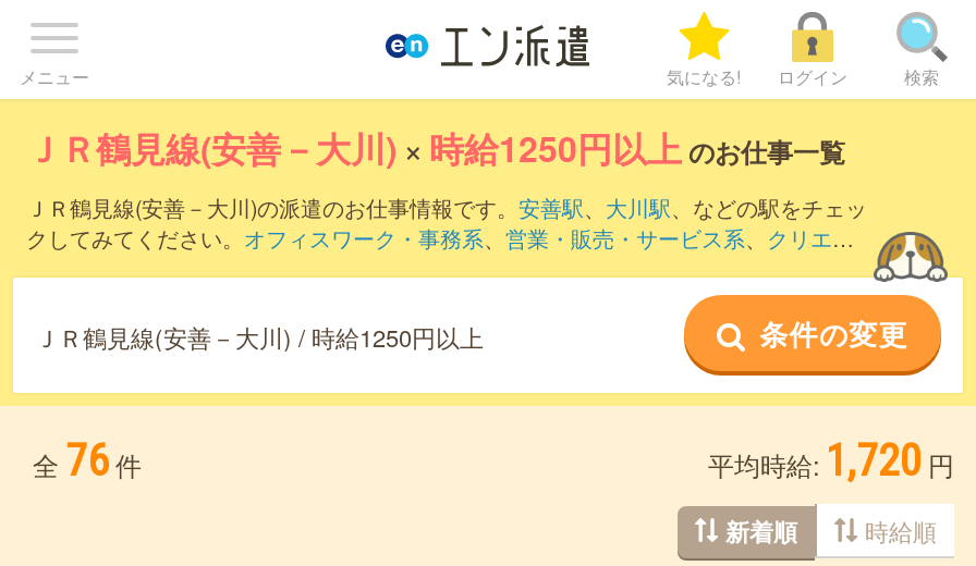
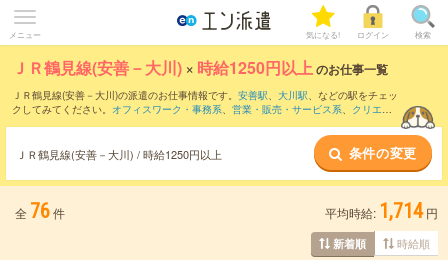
- 平均時給: 1,720 円
+ 平均時給: 1,714 円
